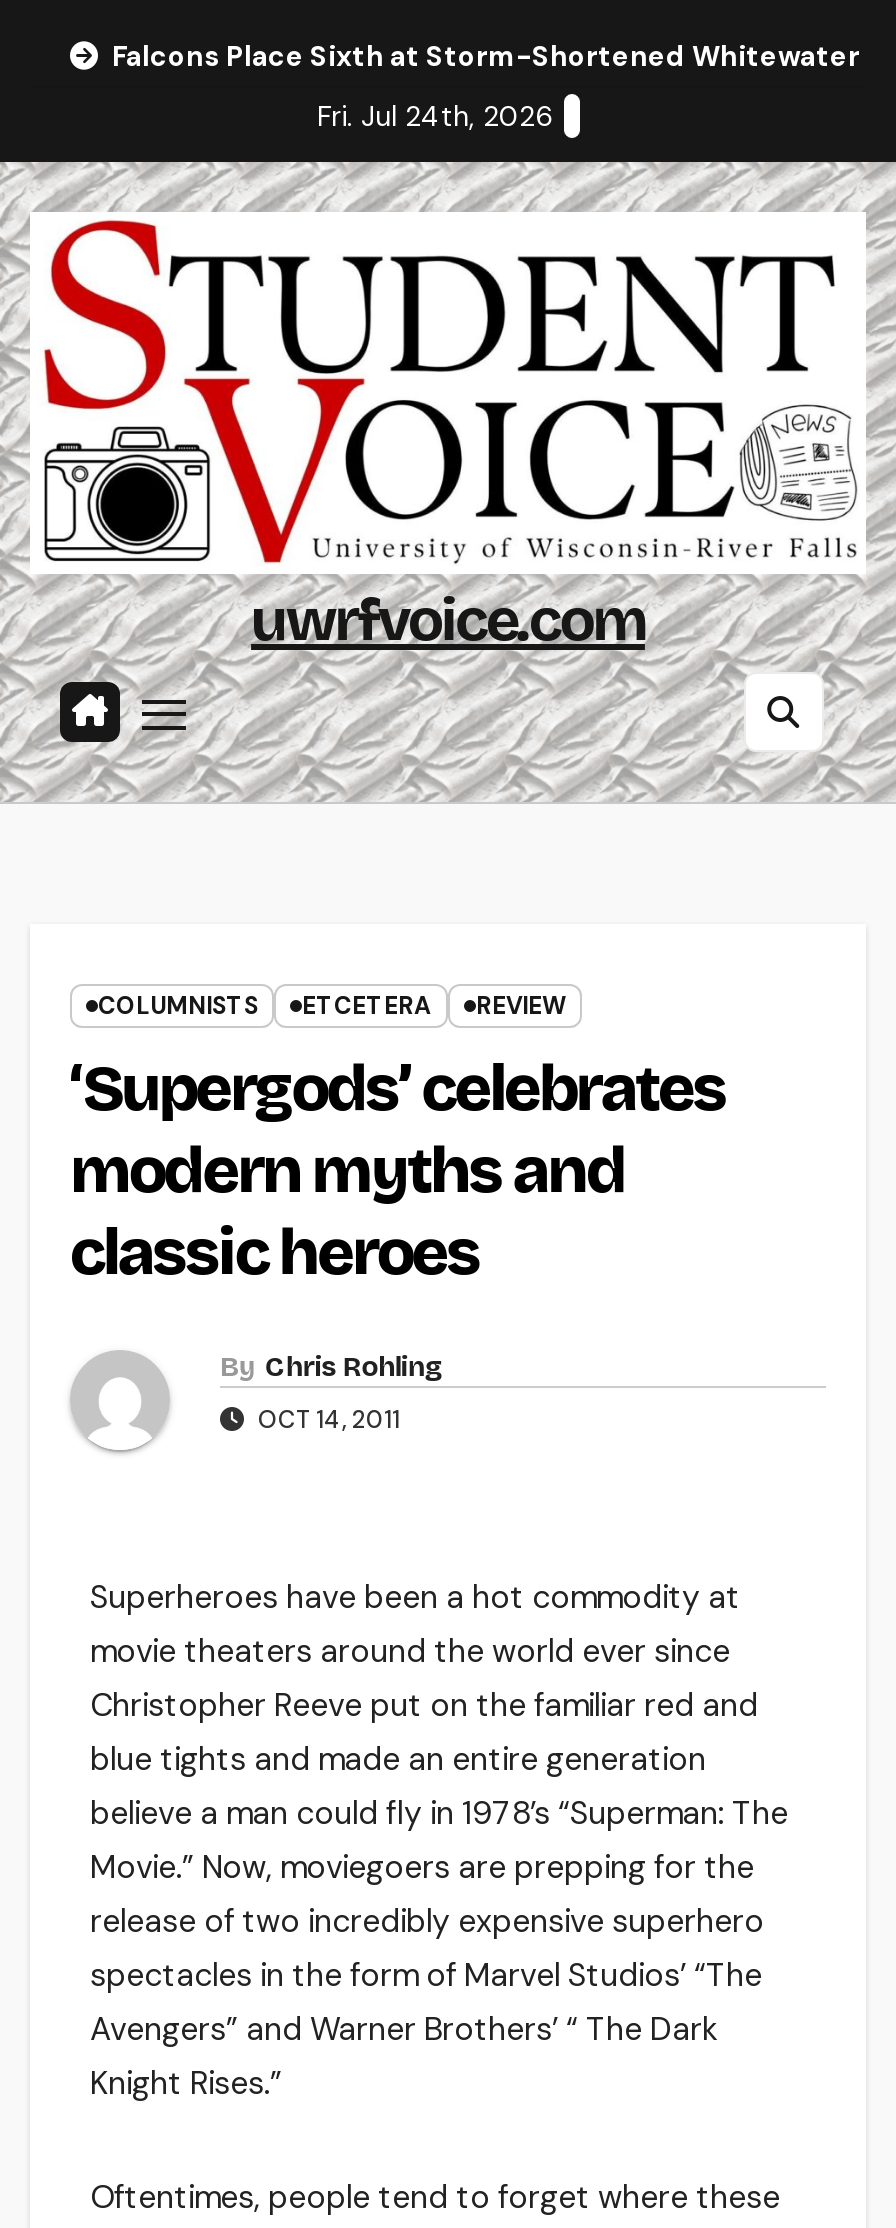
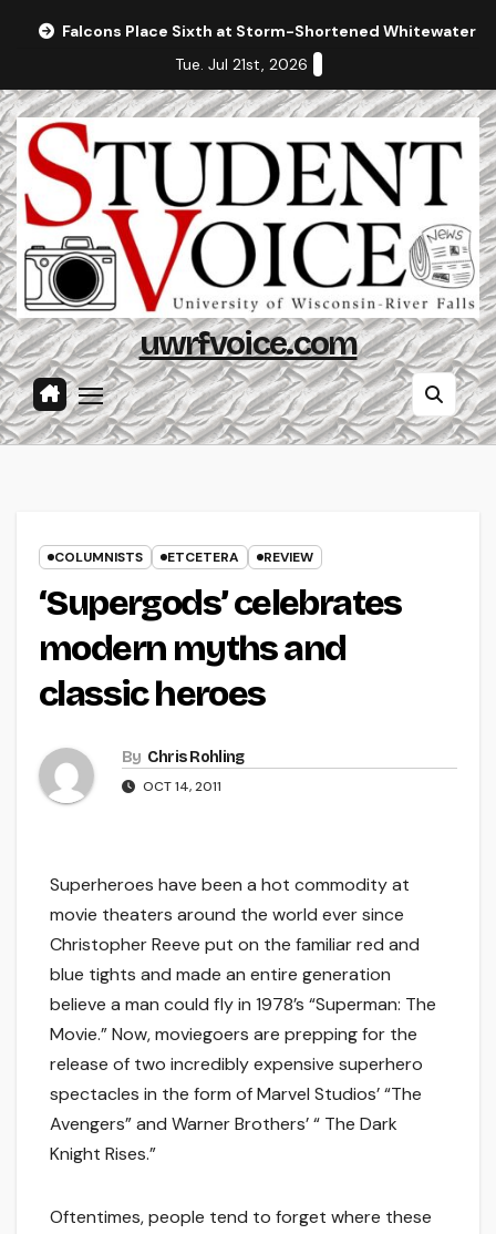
- Fri. Jul 24th, 2026
+ Tue. Jul 21st, 2026
